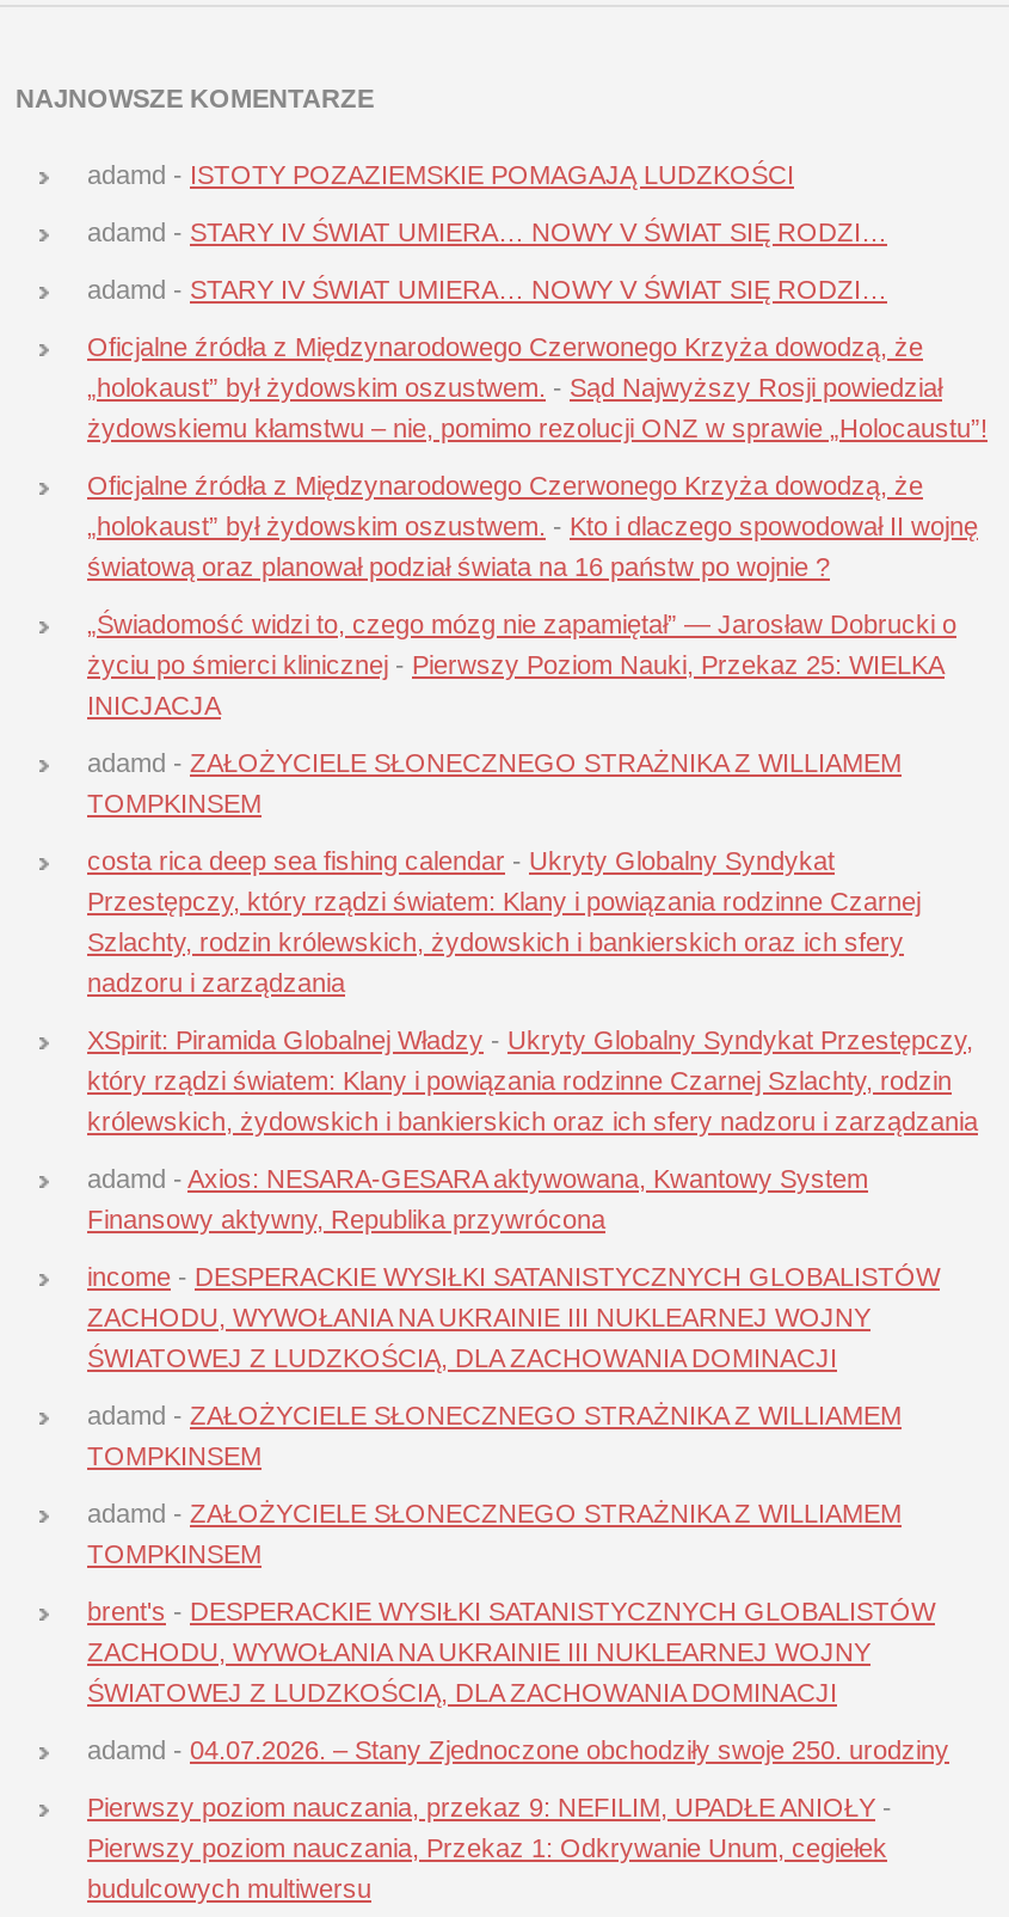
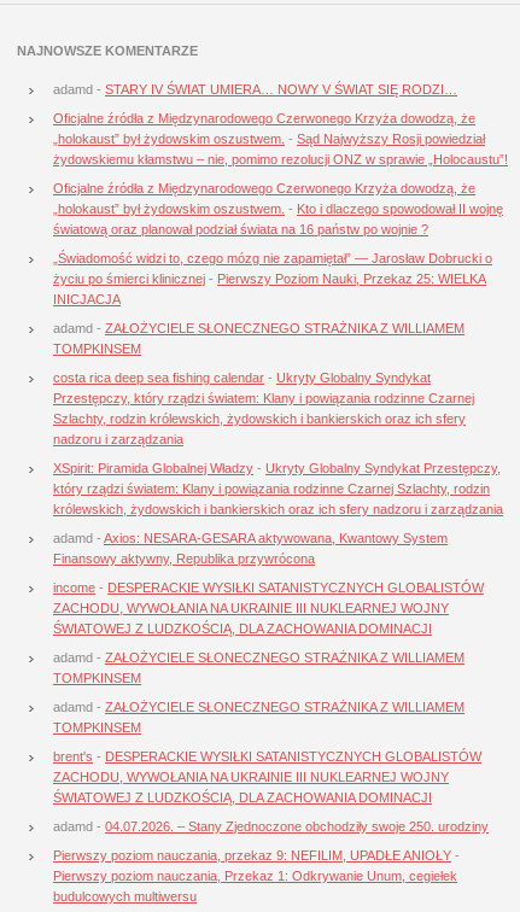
- adamd - ISTOTY POZAZIEMSKIE POMAGAJĄ LUDZKOŚCI
- adamd - STARY IV ŚWIAT UMIERA… NOWY V ŚWIAT SIĘ RODZI…
